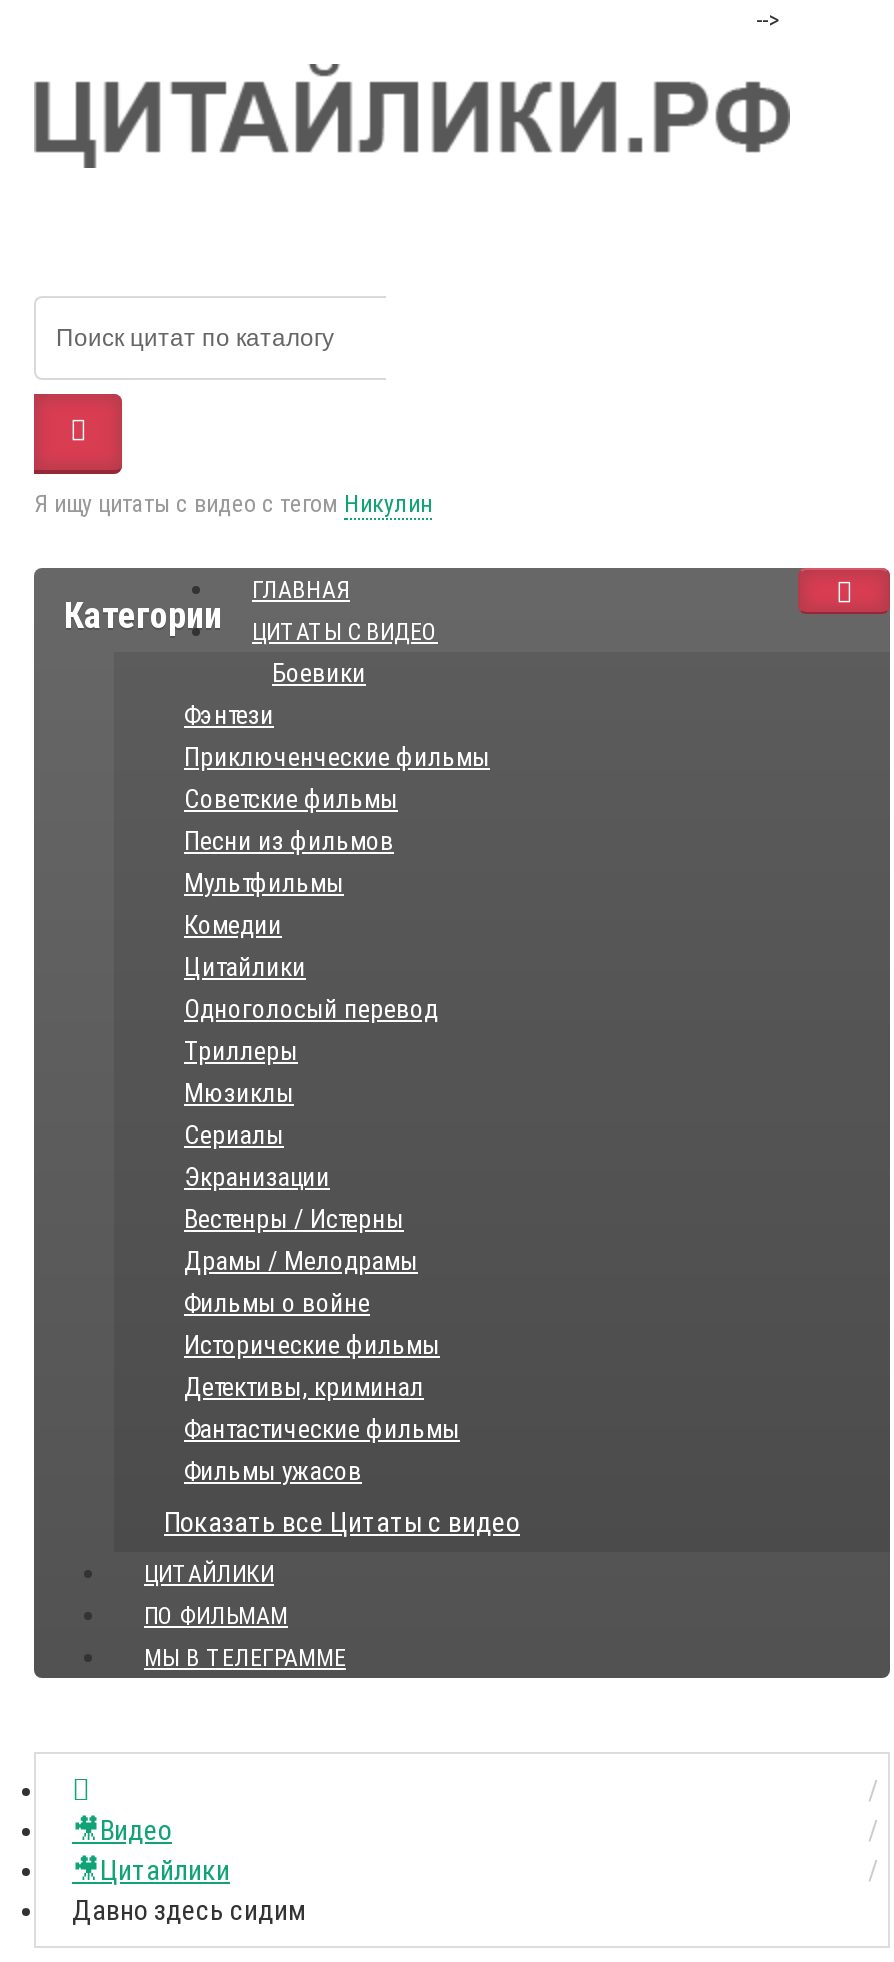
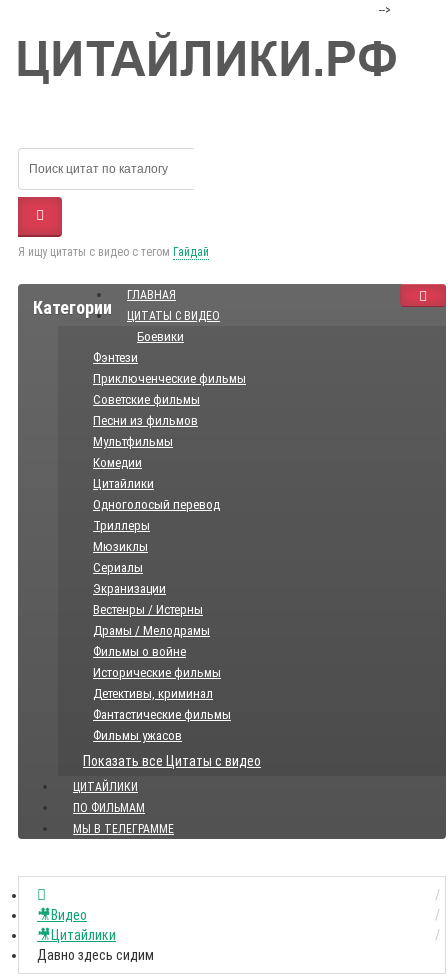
- Я ищу цитаты с видео с тегом Никулин
+ Я ищу цитаты с видео с тегом Гайдай
